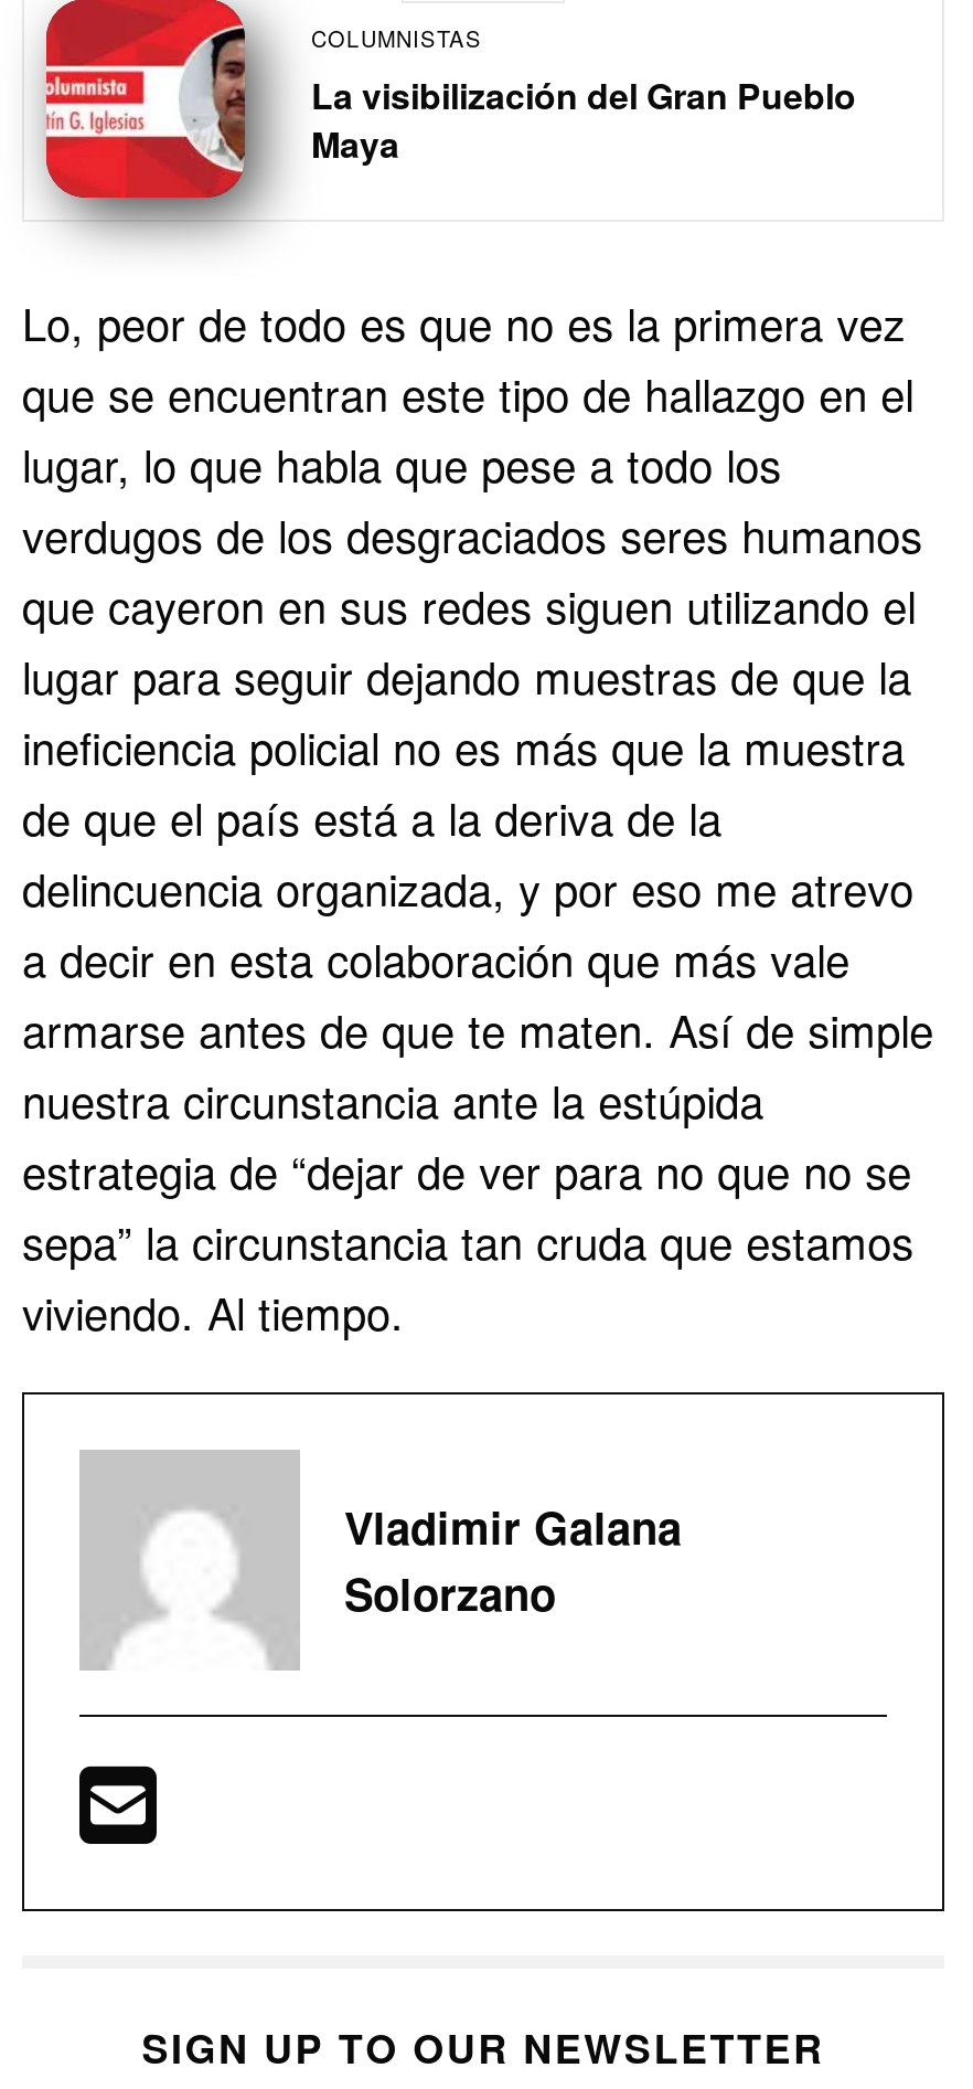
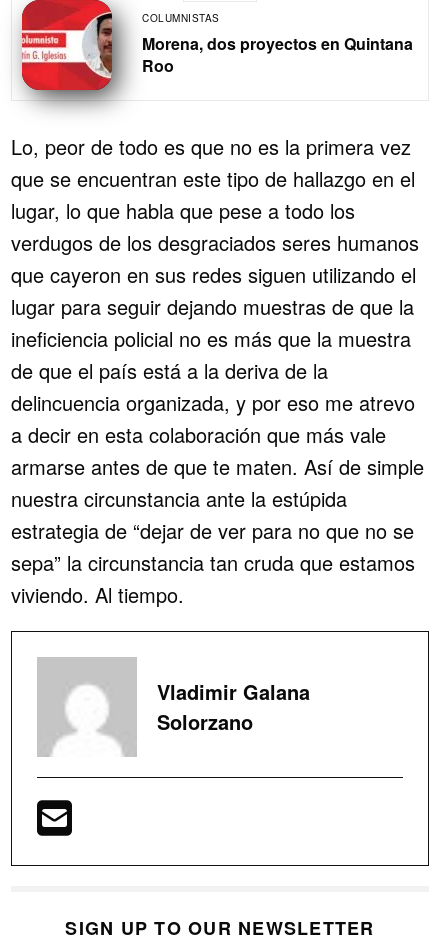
- La visibilización del Gran Pueblo
- Maya
+ Morena, dos proyectos en Quintana
+ Roo
